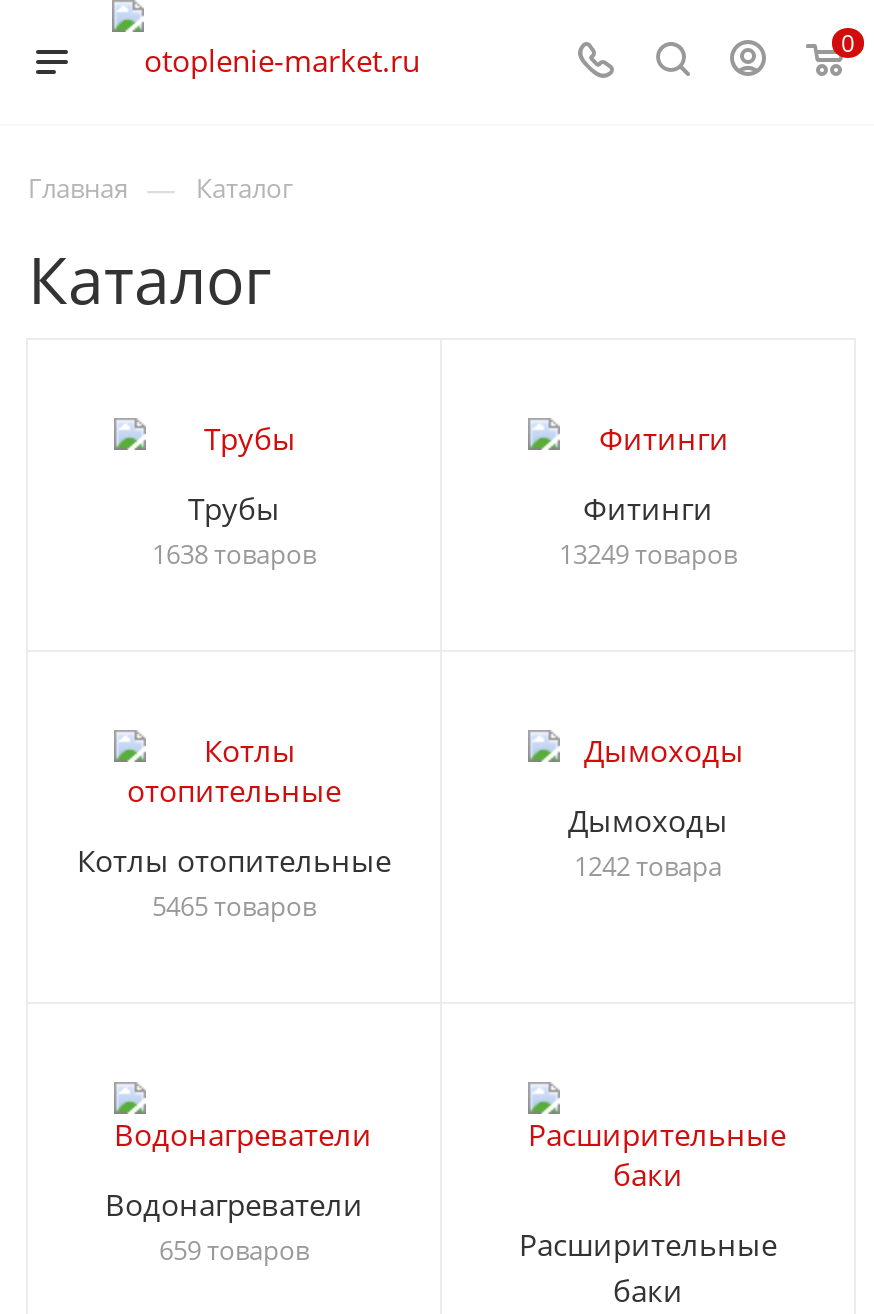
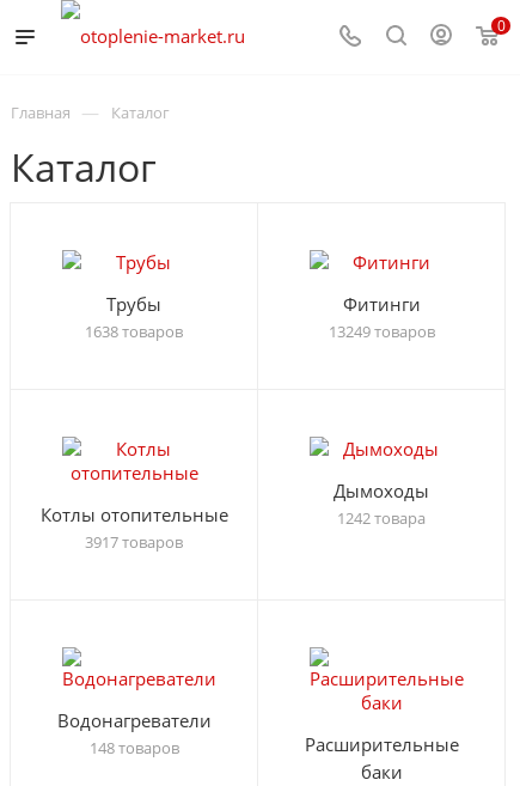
- 5465 товаров
+ 3917 товаров

- 659 товаров
+ 148 товаров
